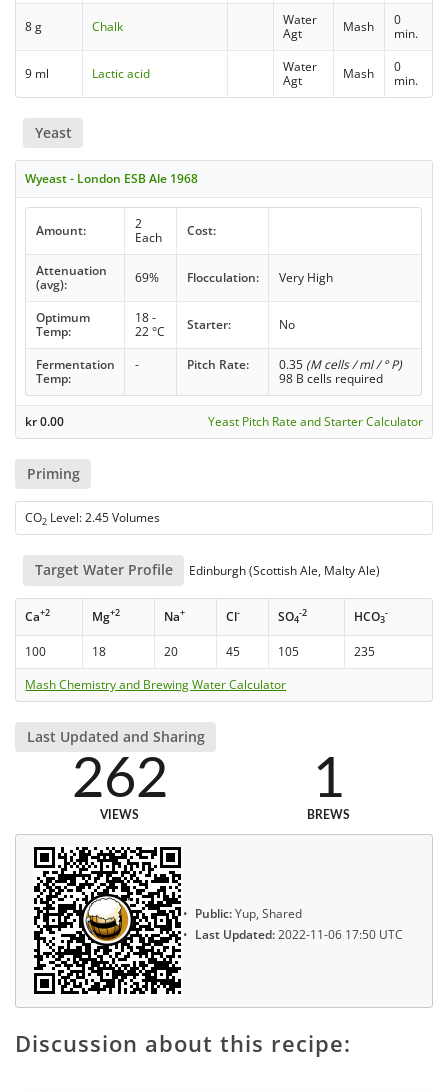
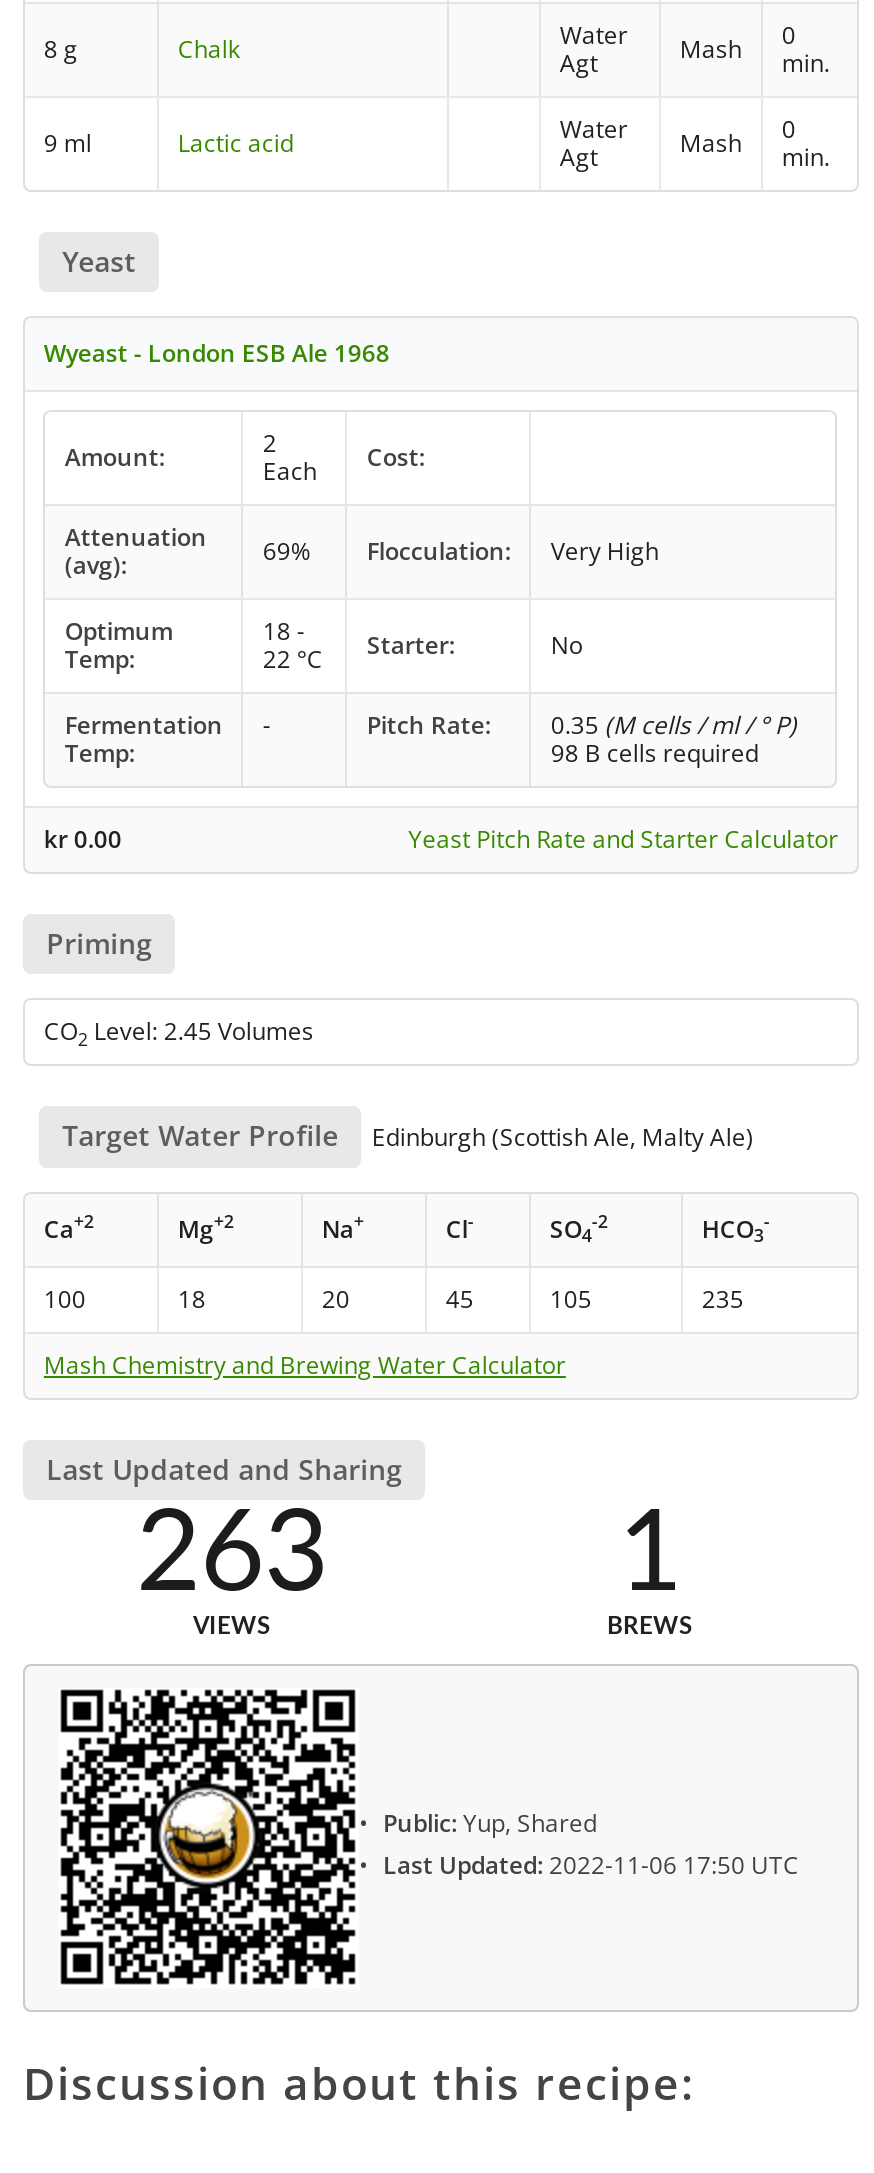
- 262
+ 263
